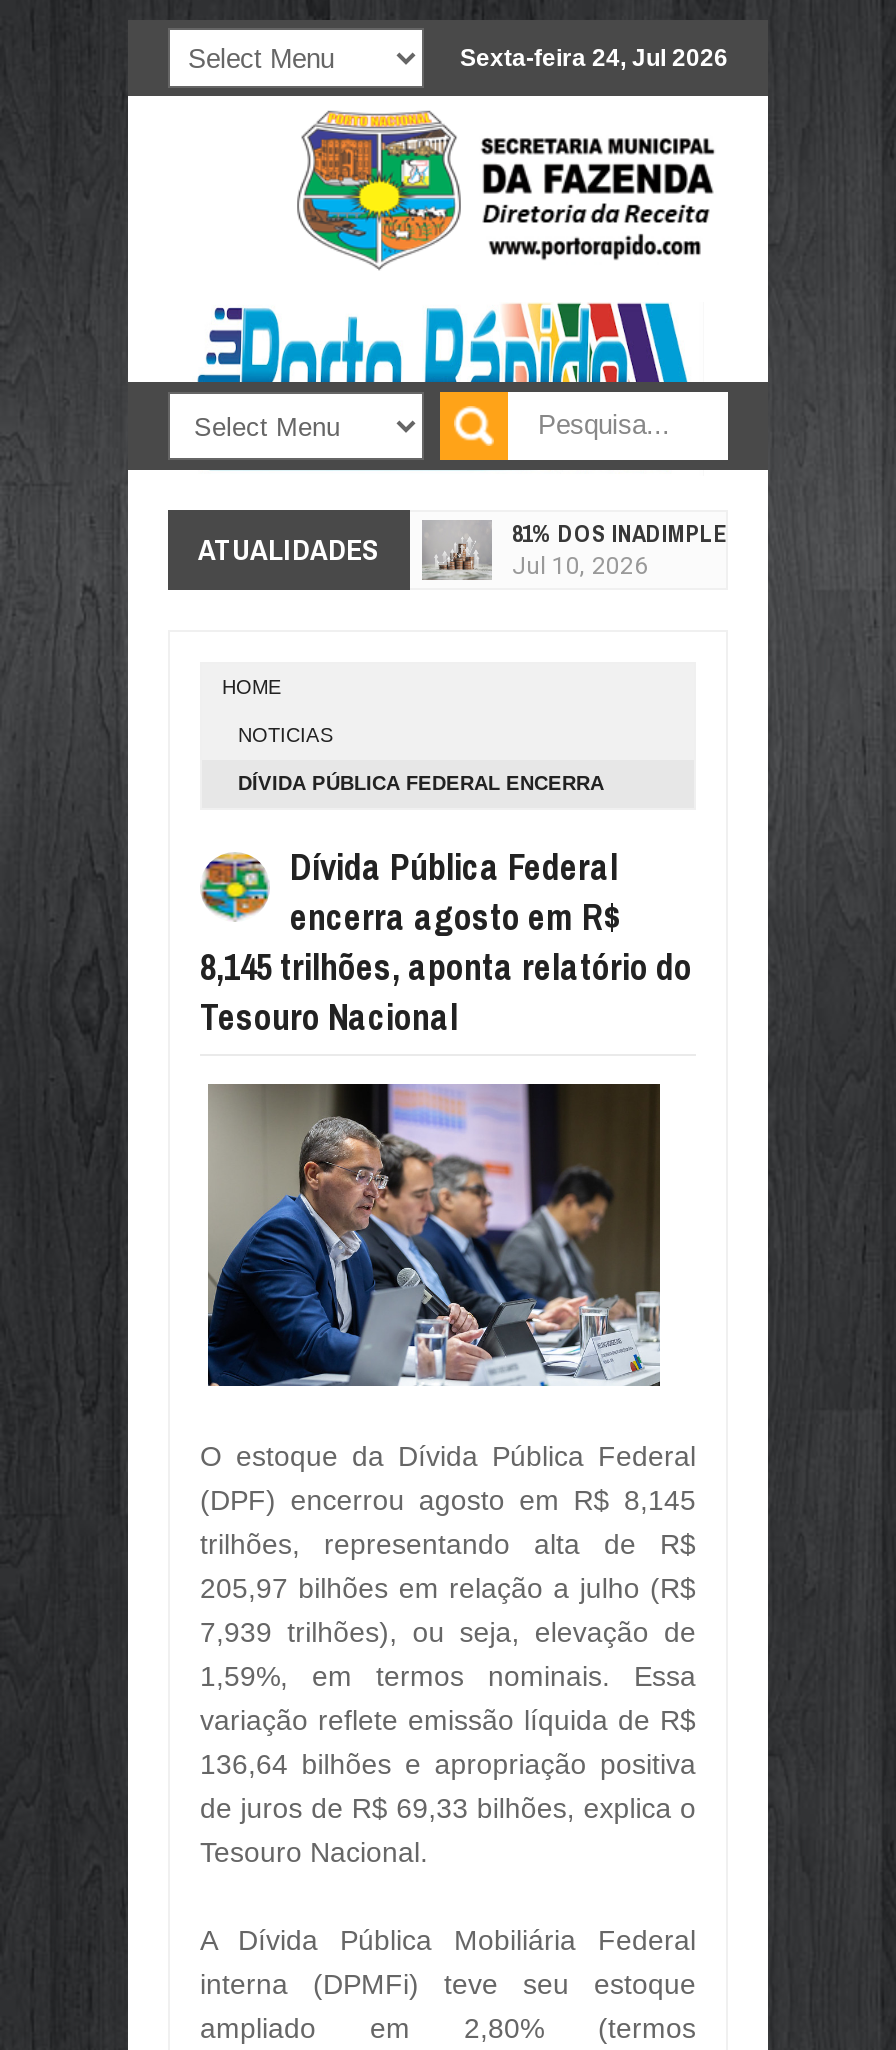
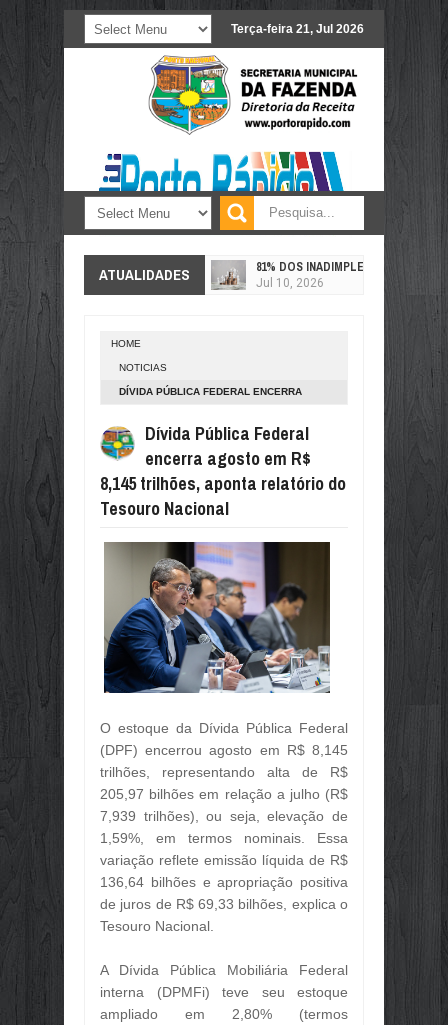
- Sexta-feira 24, Jul 2026
+ Terça-feira 21, Jul 2026
